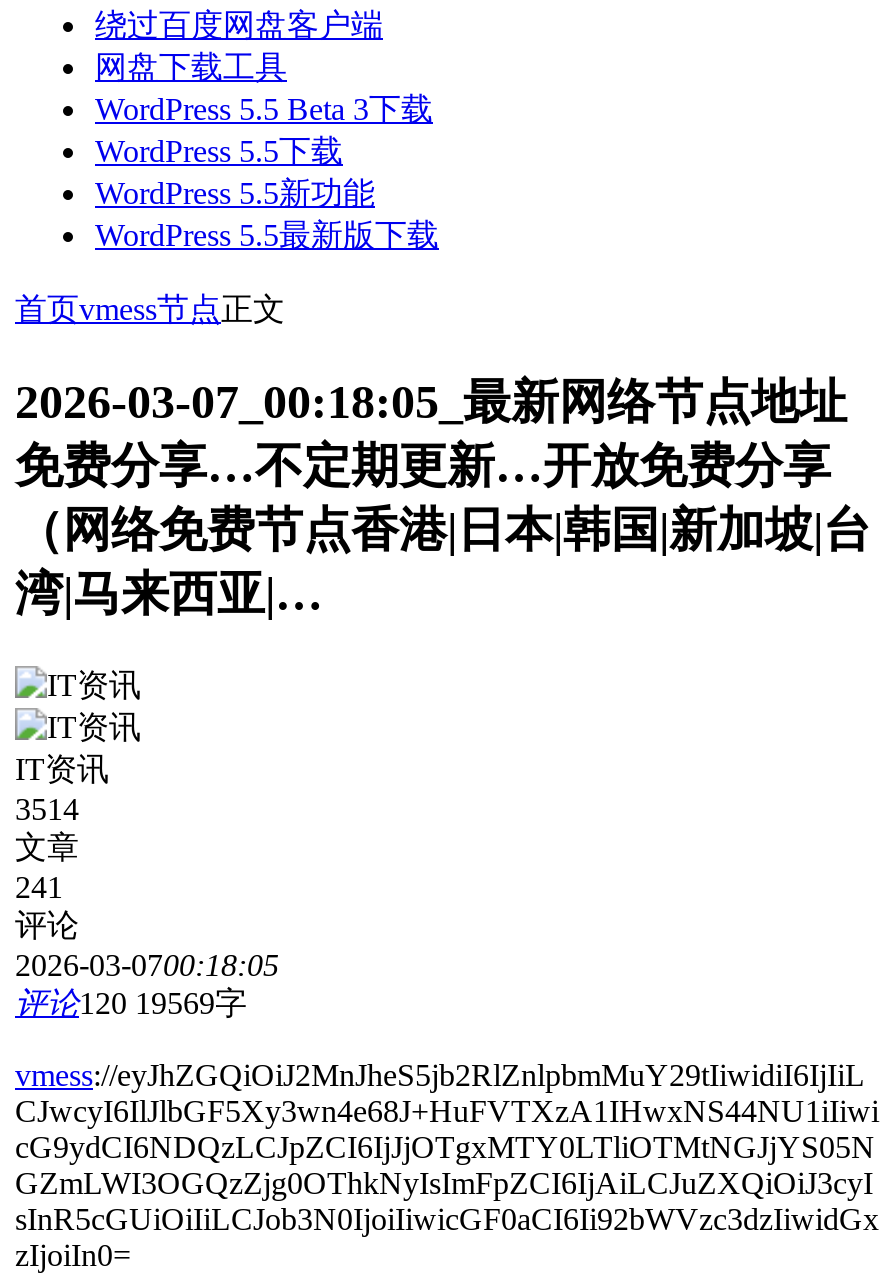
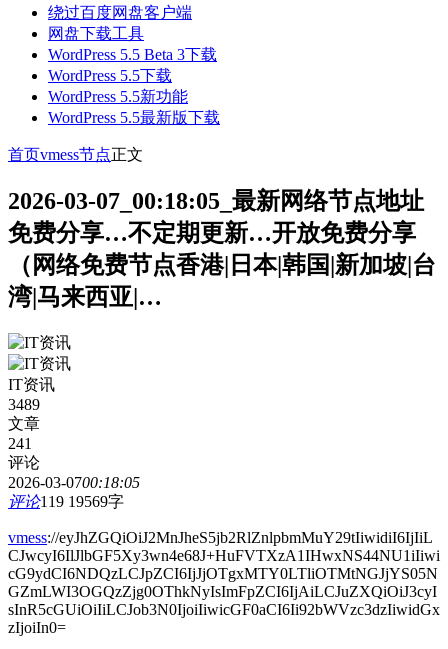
- 3514
+ 3489

- 评论120 19569字
+ 评论119 19569字
